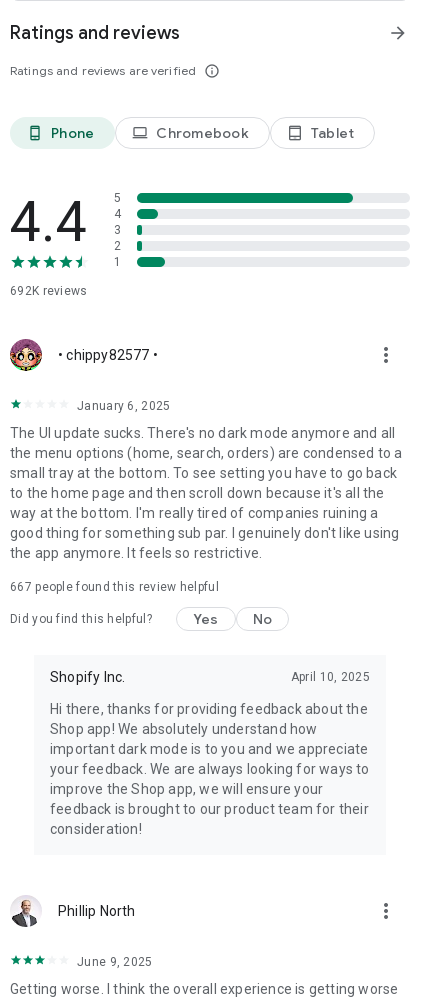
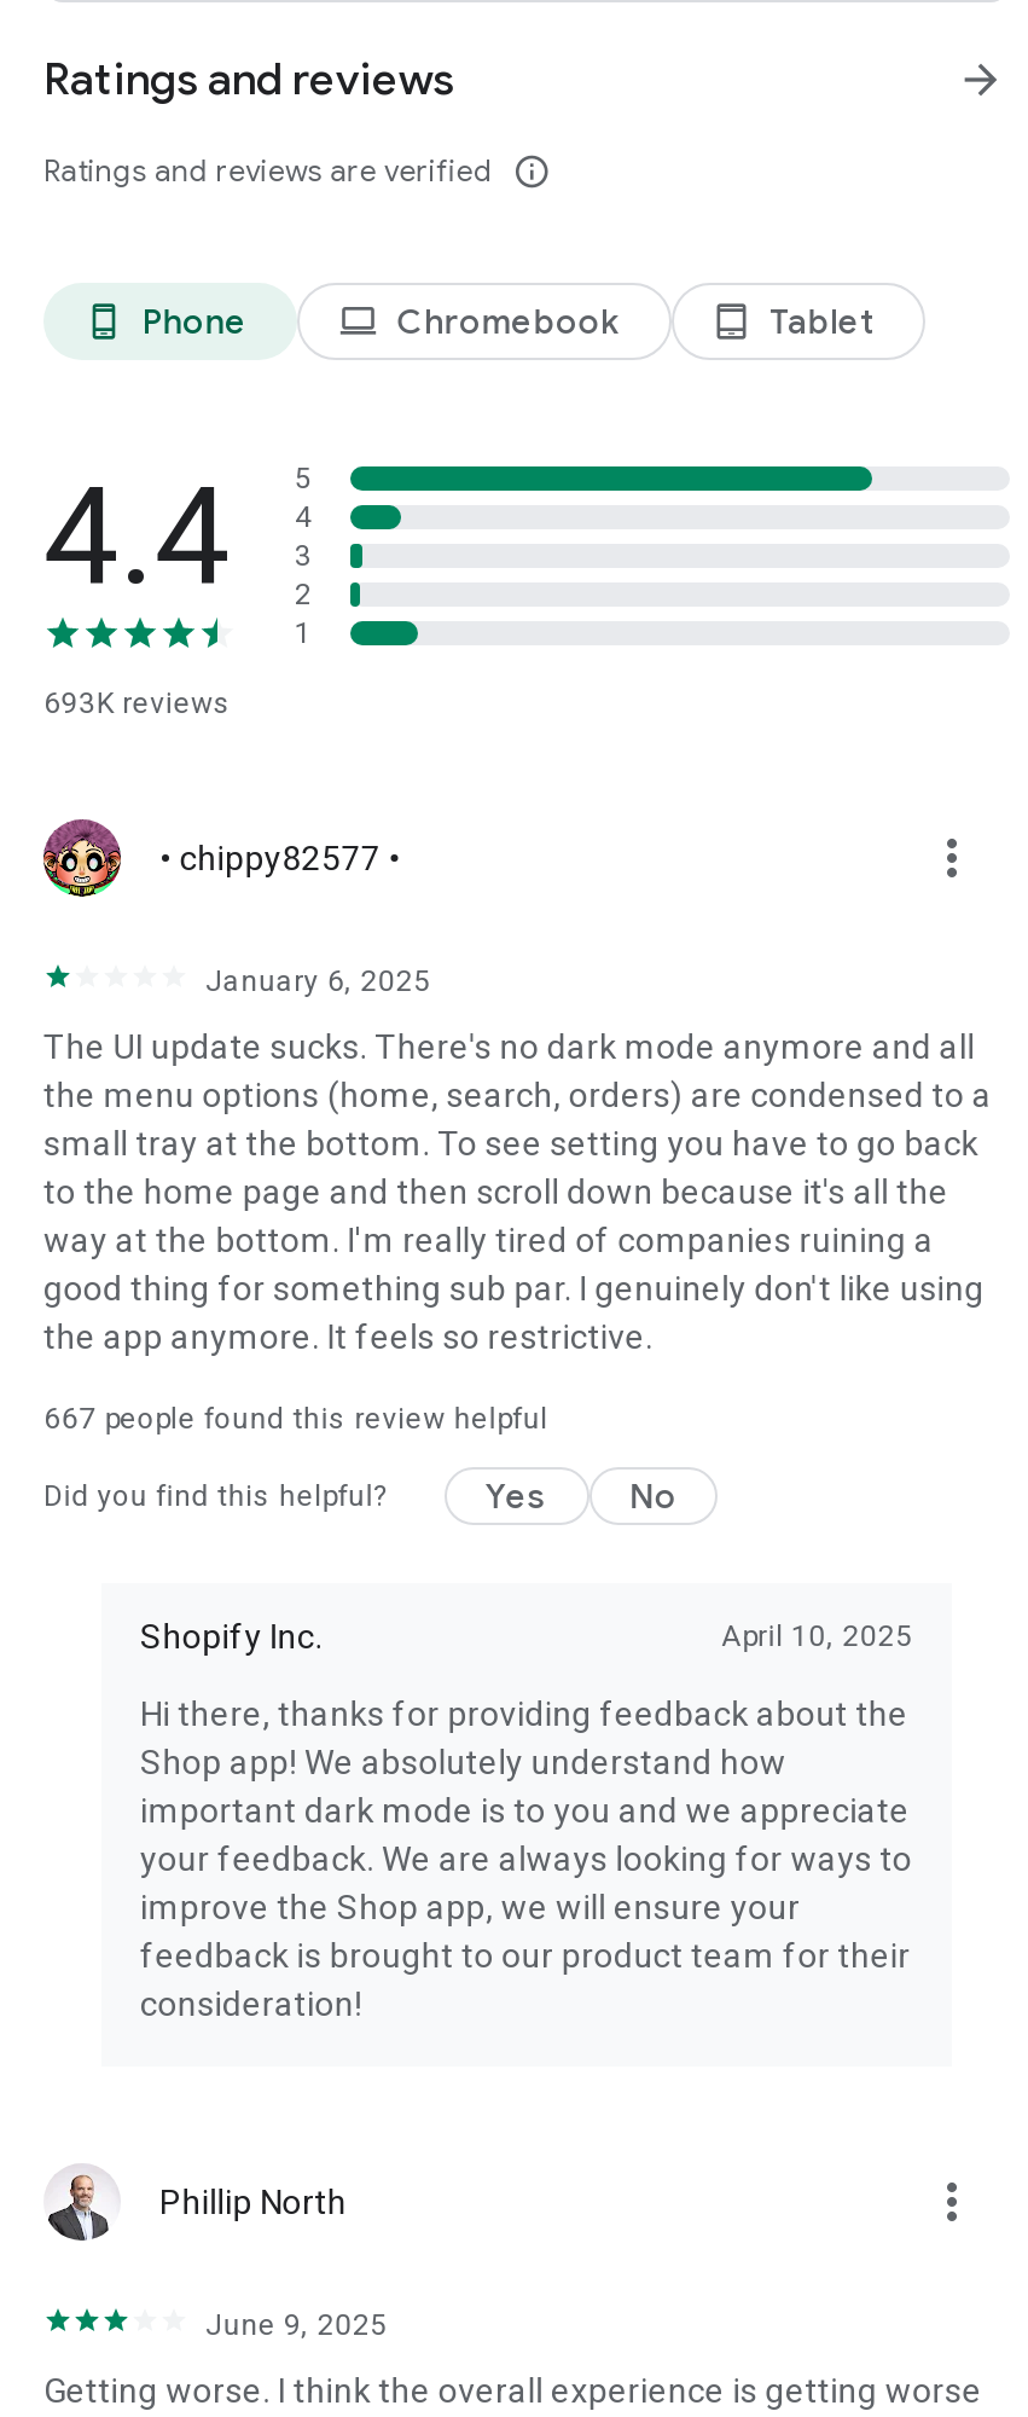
- 692K reviews
+ 693K reviews
